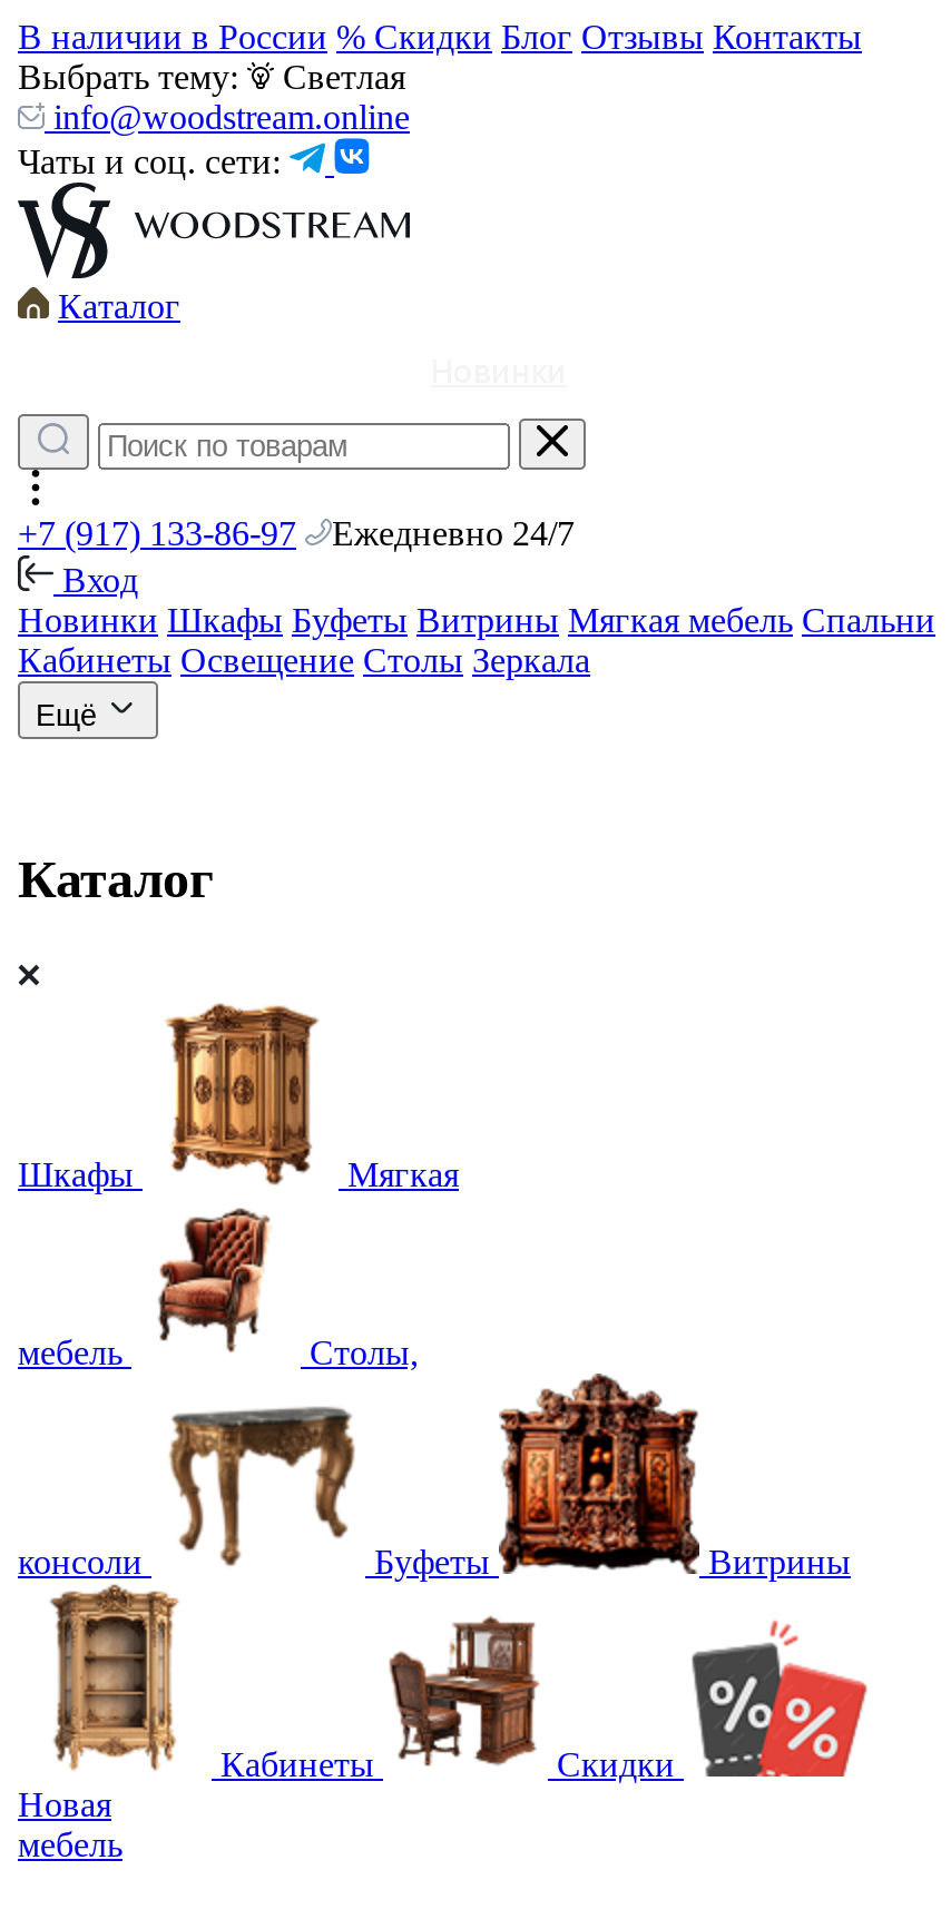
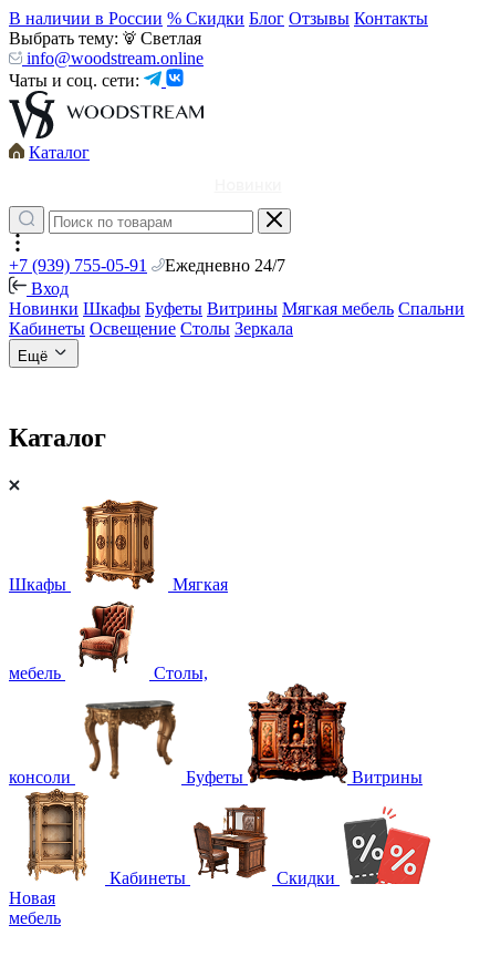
- +7 (917) 133-86-97 Ежедневно 24/7
+ +7 (939) 755-05-91 Ежедневно 24/7
